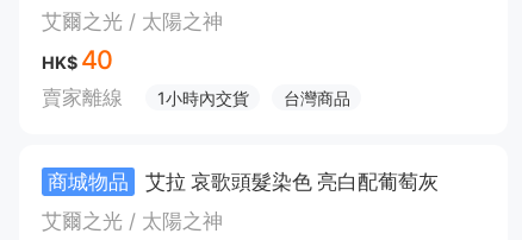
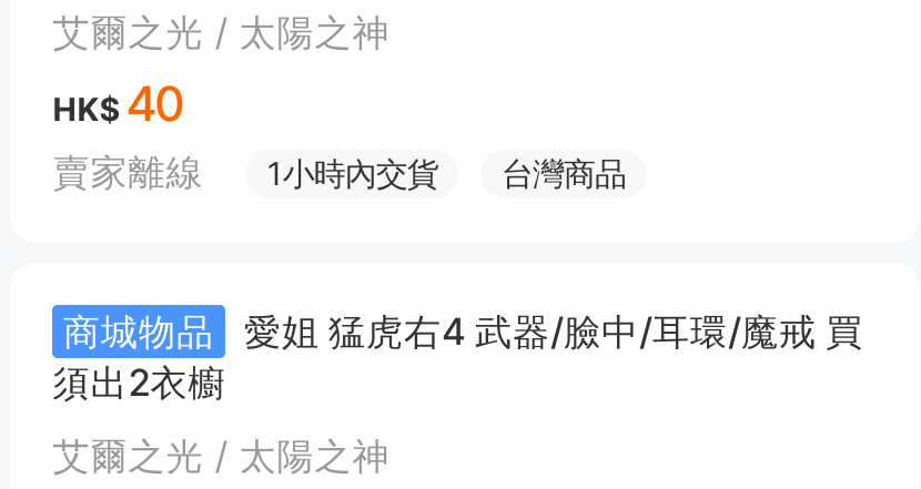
- 艾拉 哀歌頭髮染色 亮白配葡萄灰
+ 愛姐 猛虎右4 武器/臉中/耳環/魔戒 買
+ 須出2衣櫥
